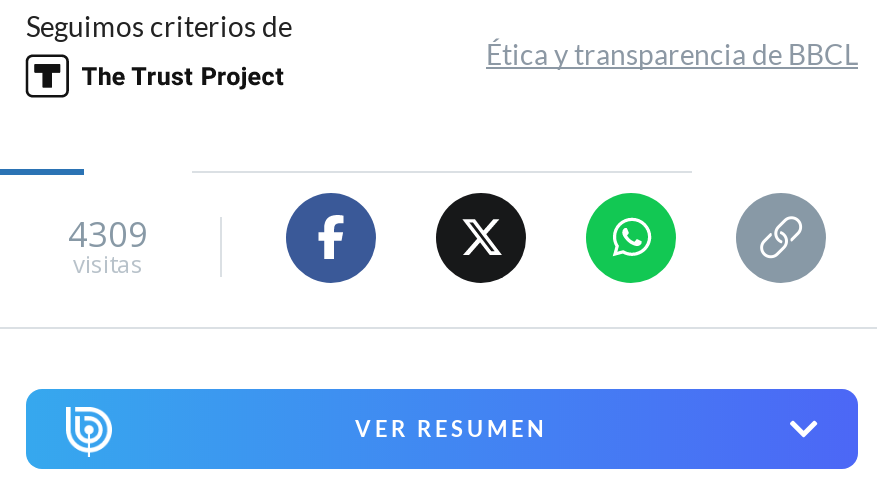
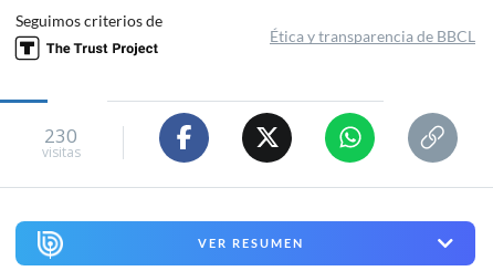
- 4309
+ 230
